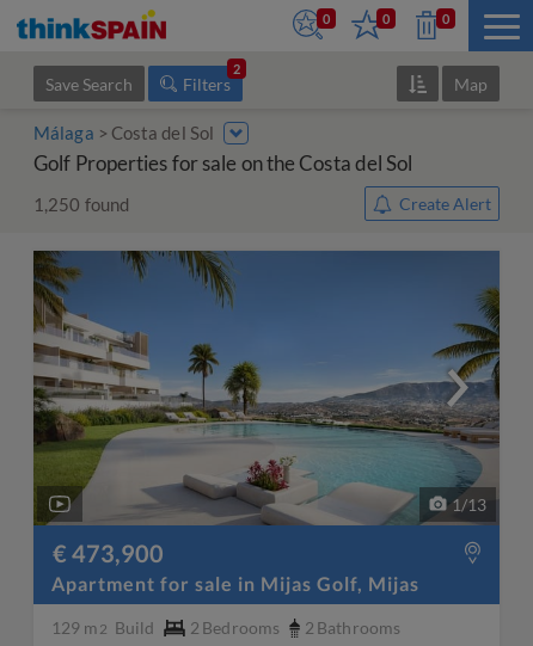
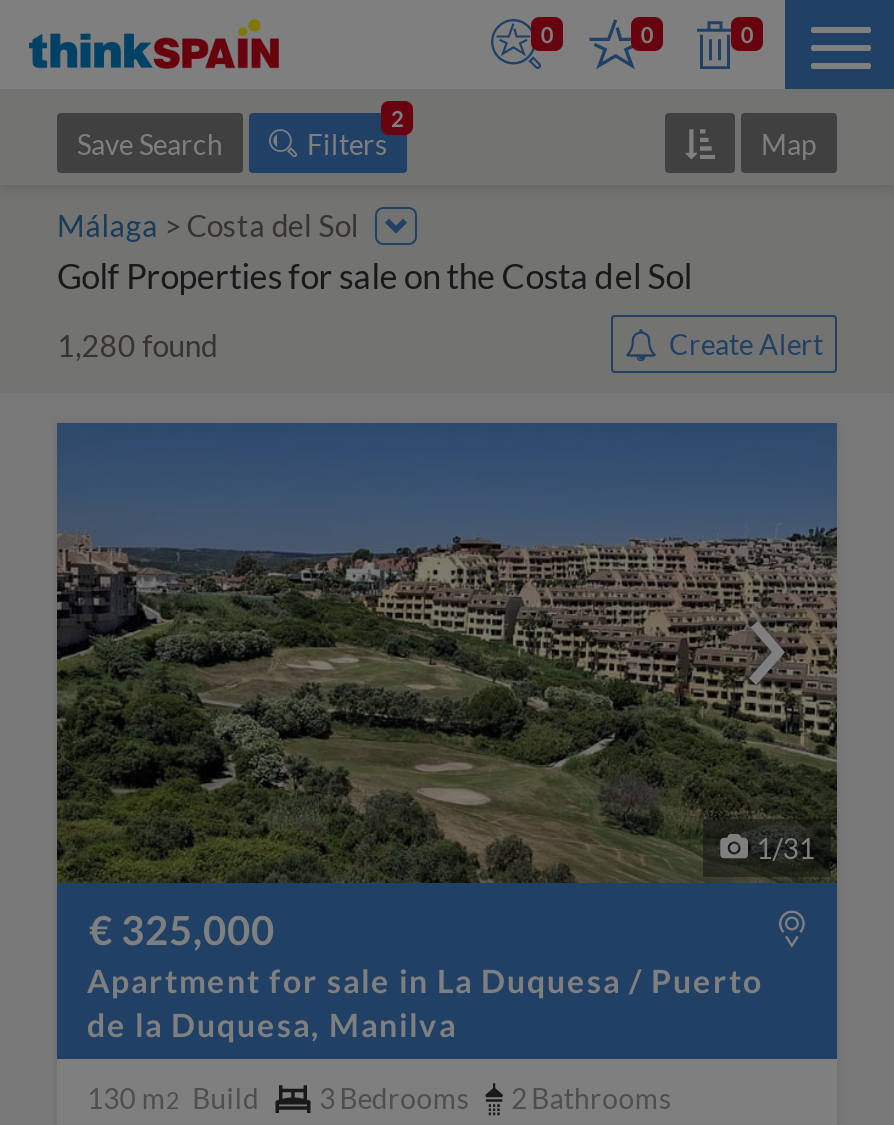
- 1,250 found
+ 1,280 found

- [image]
- 1/13
+ [image]
+ 1/31

- € 473,900
- Apartment for sale in Mijas Golf, Mijas
+ € 325,000
+ Apartment for sale in La Duquesa / Puerto
+ de la Duquesa, Manilva

- 129 m2 Build
- 2 Bedrooms
+ 130 m2 Build
+ 3 Bedrooms
